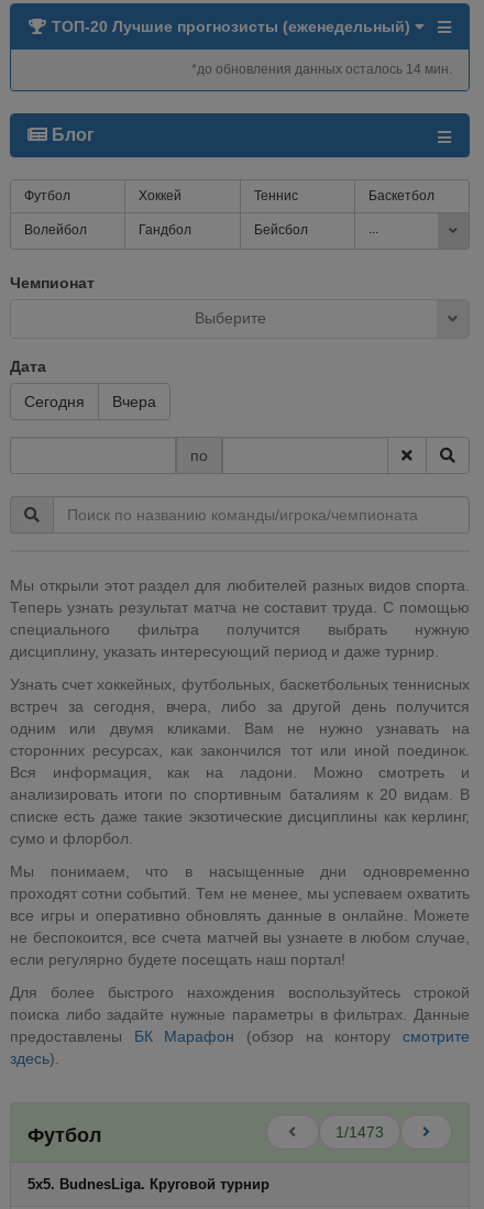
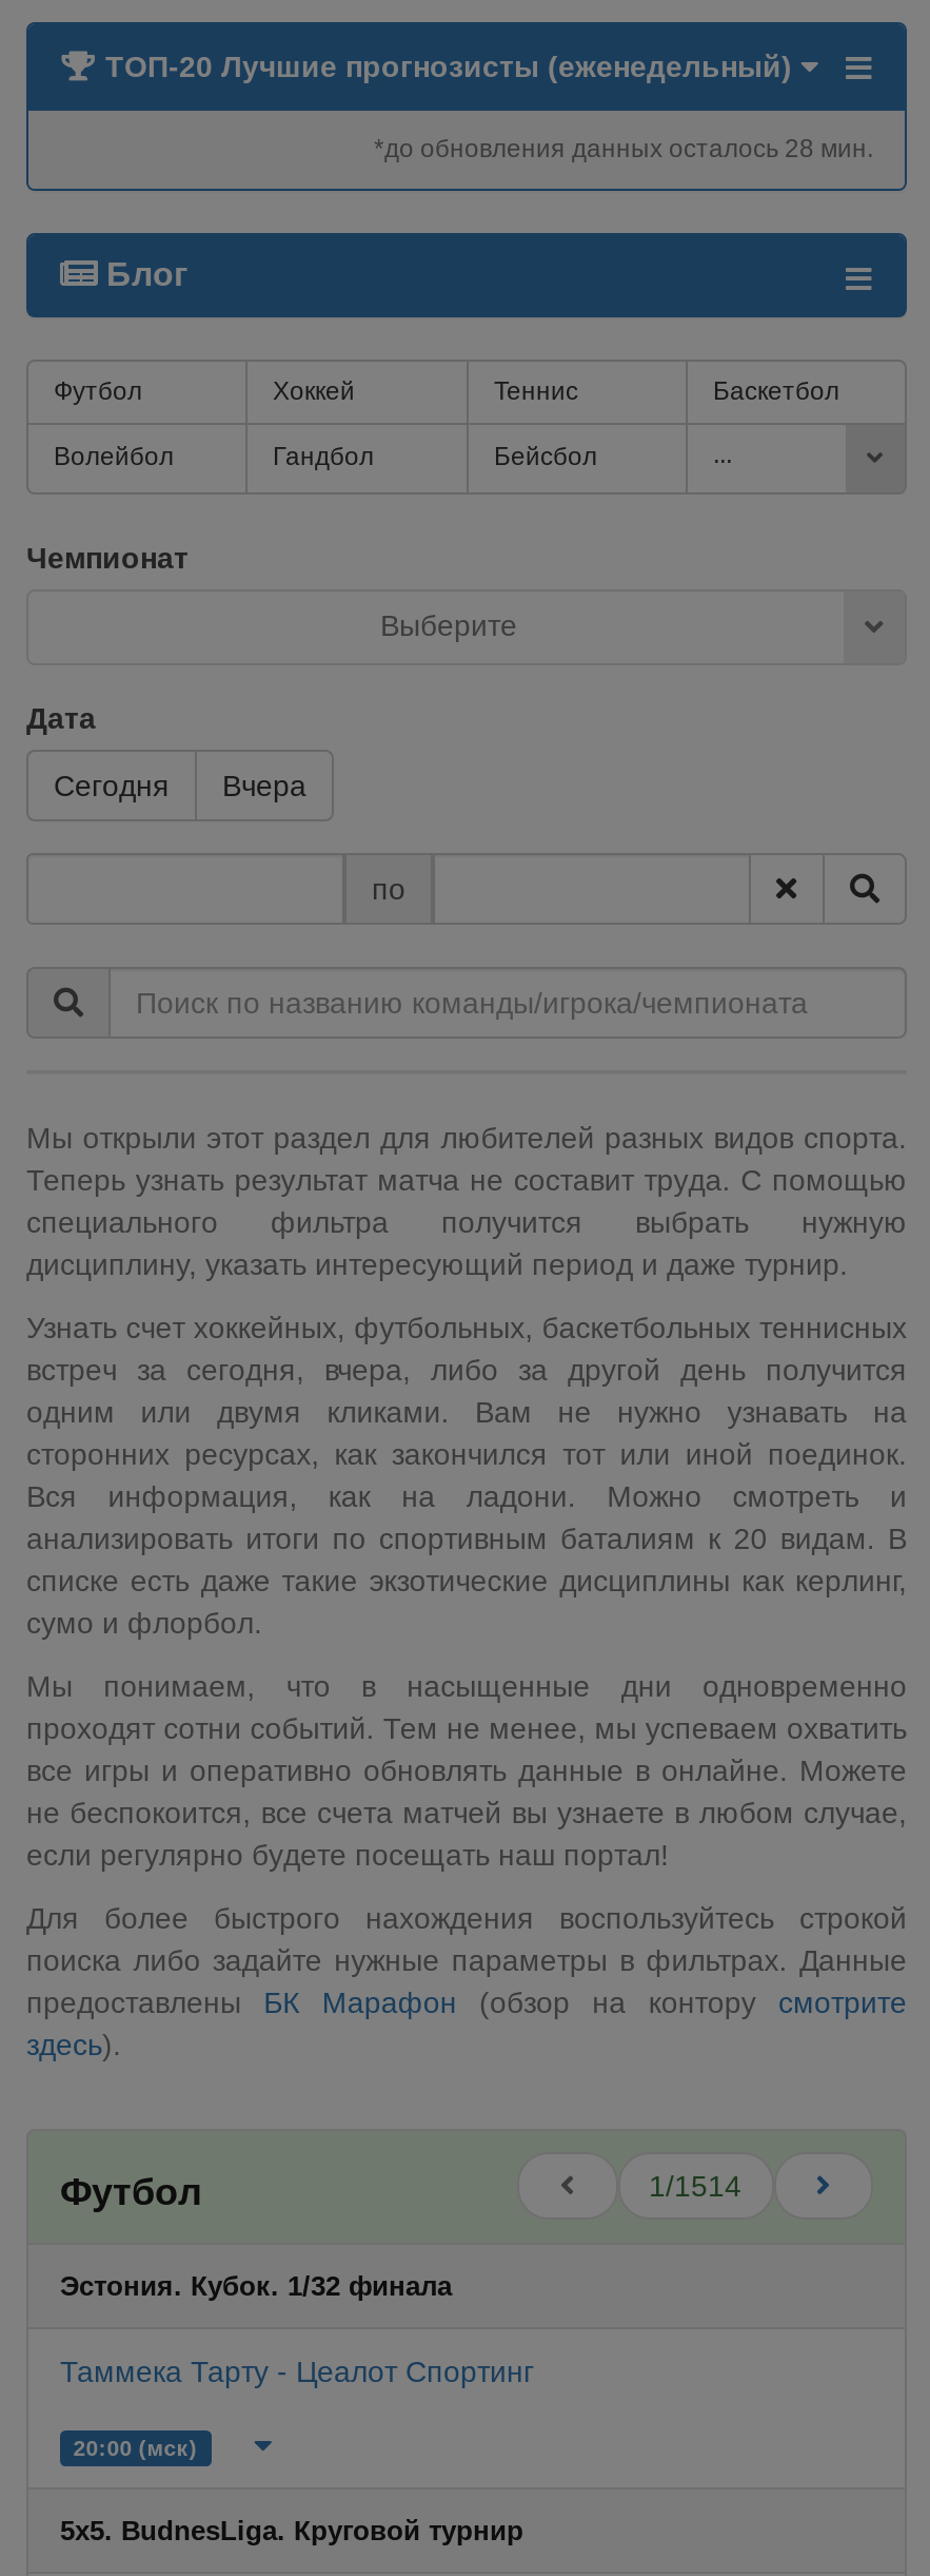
- *до обновления данных осталось 14 мин.
+ *до обновления данных осталось 28 мин.

- 1/1473
+ 1/1514

+ Эстония. Кубок. 1/32 финала
+ Таммека Тарту - Цеалот Спортинг
+ 20:00 (мск)
